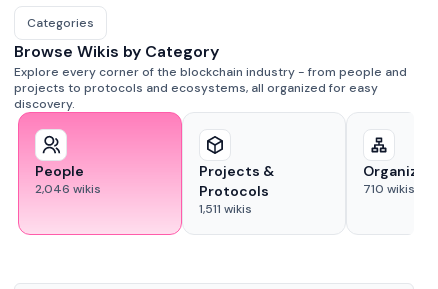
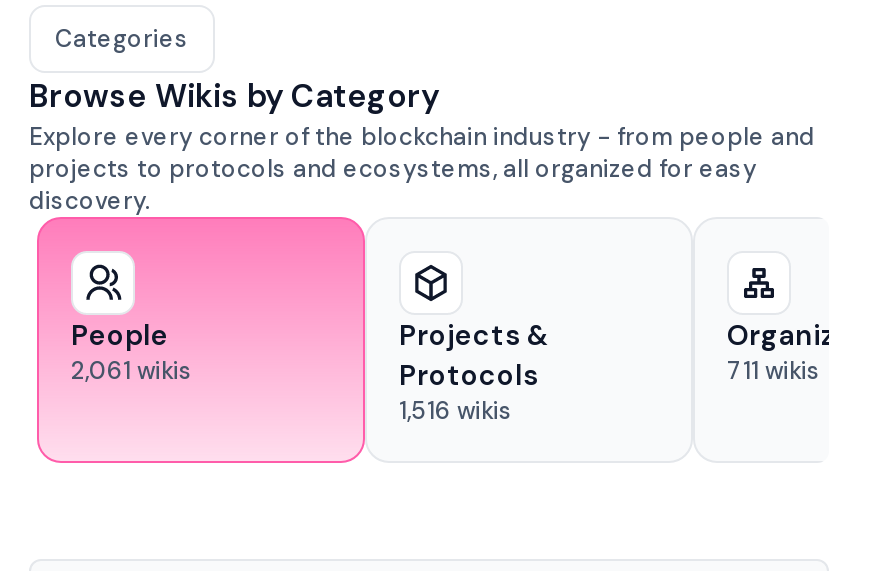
- 2,046 wikis
+ 2,061 wikis

- 710 wikis
+ 711 wikis

- 1,511 wikis
+ 1,516 wikis
